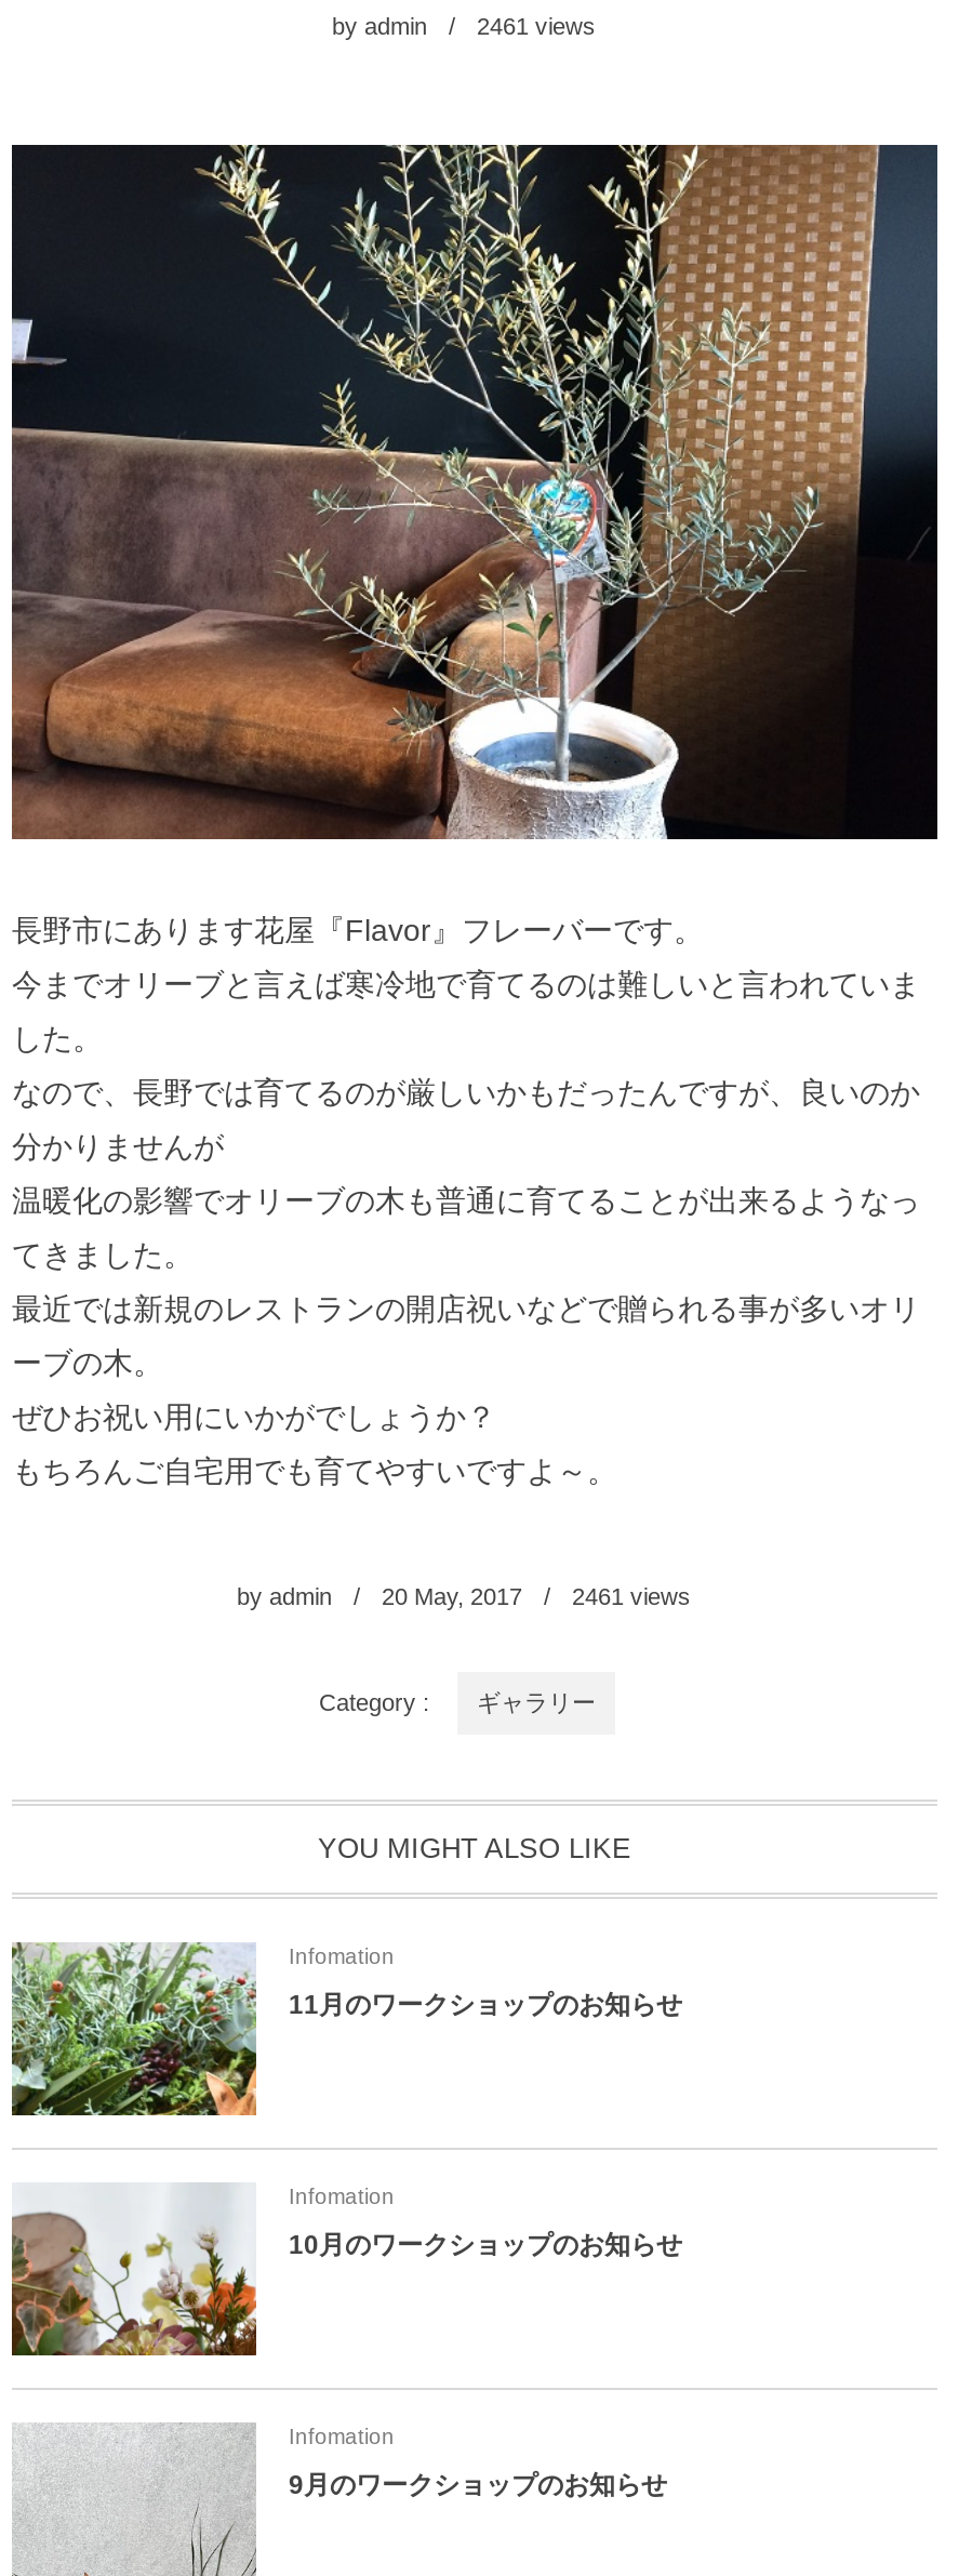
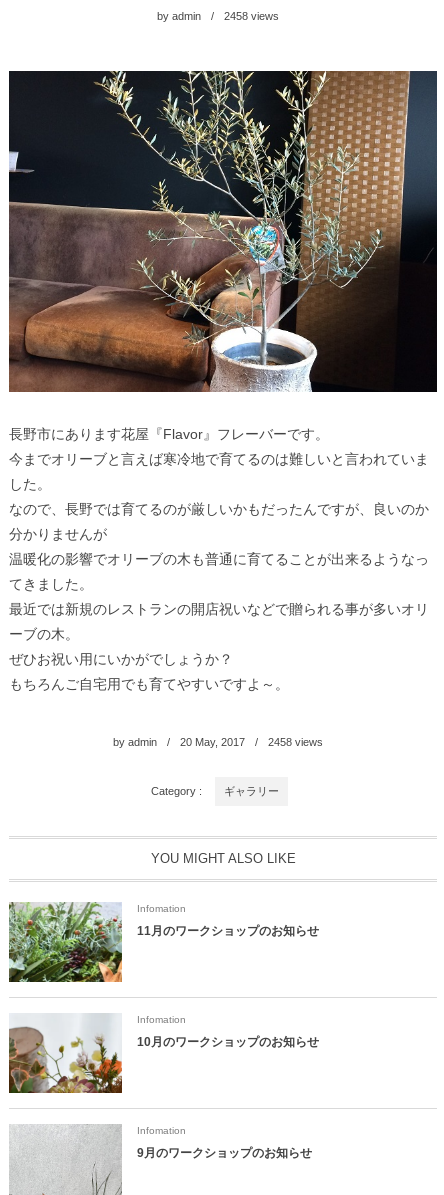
- by admin 2461 views
+ by admin 2458 views

- by admin 20 May, 2017 2461 views
+ by admin 20 May, 2017 2458 views
